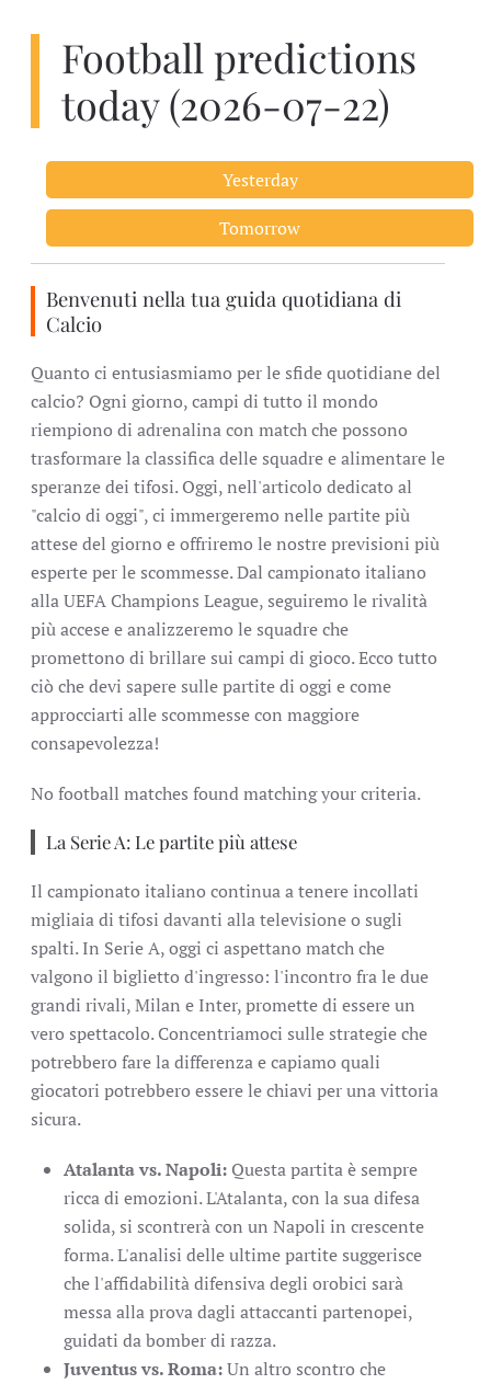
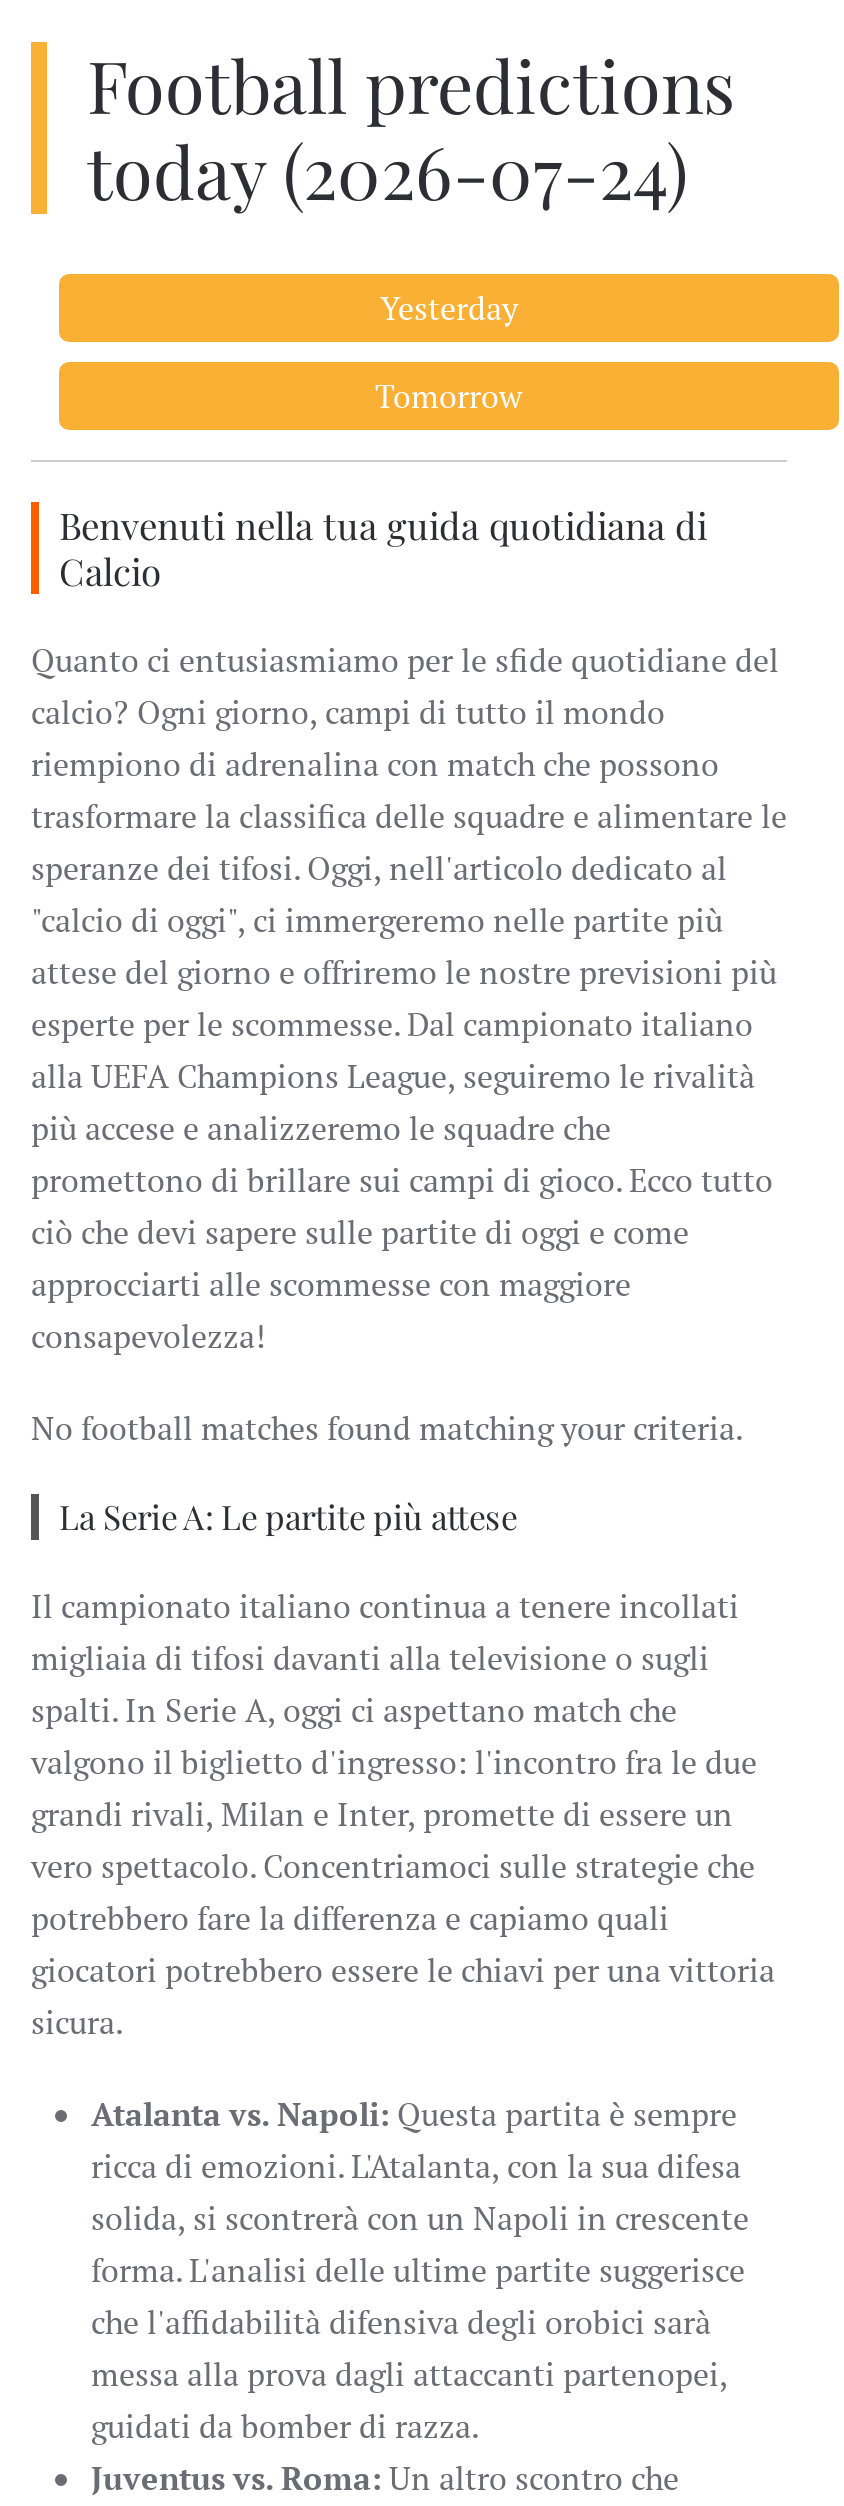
- today (2026-07-22)
+ today (2026-07-24)
